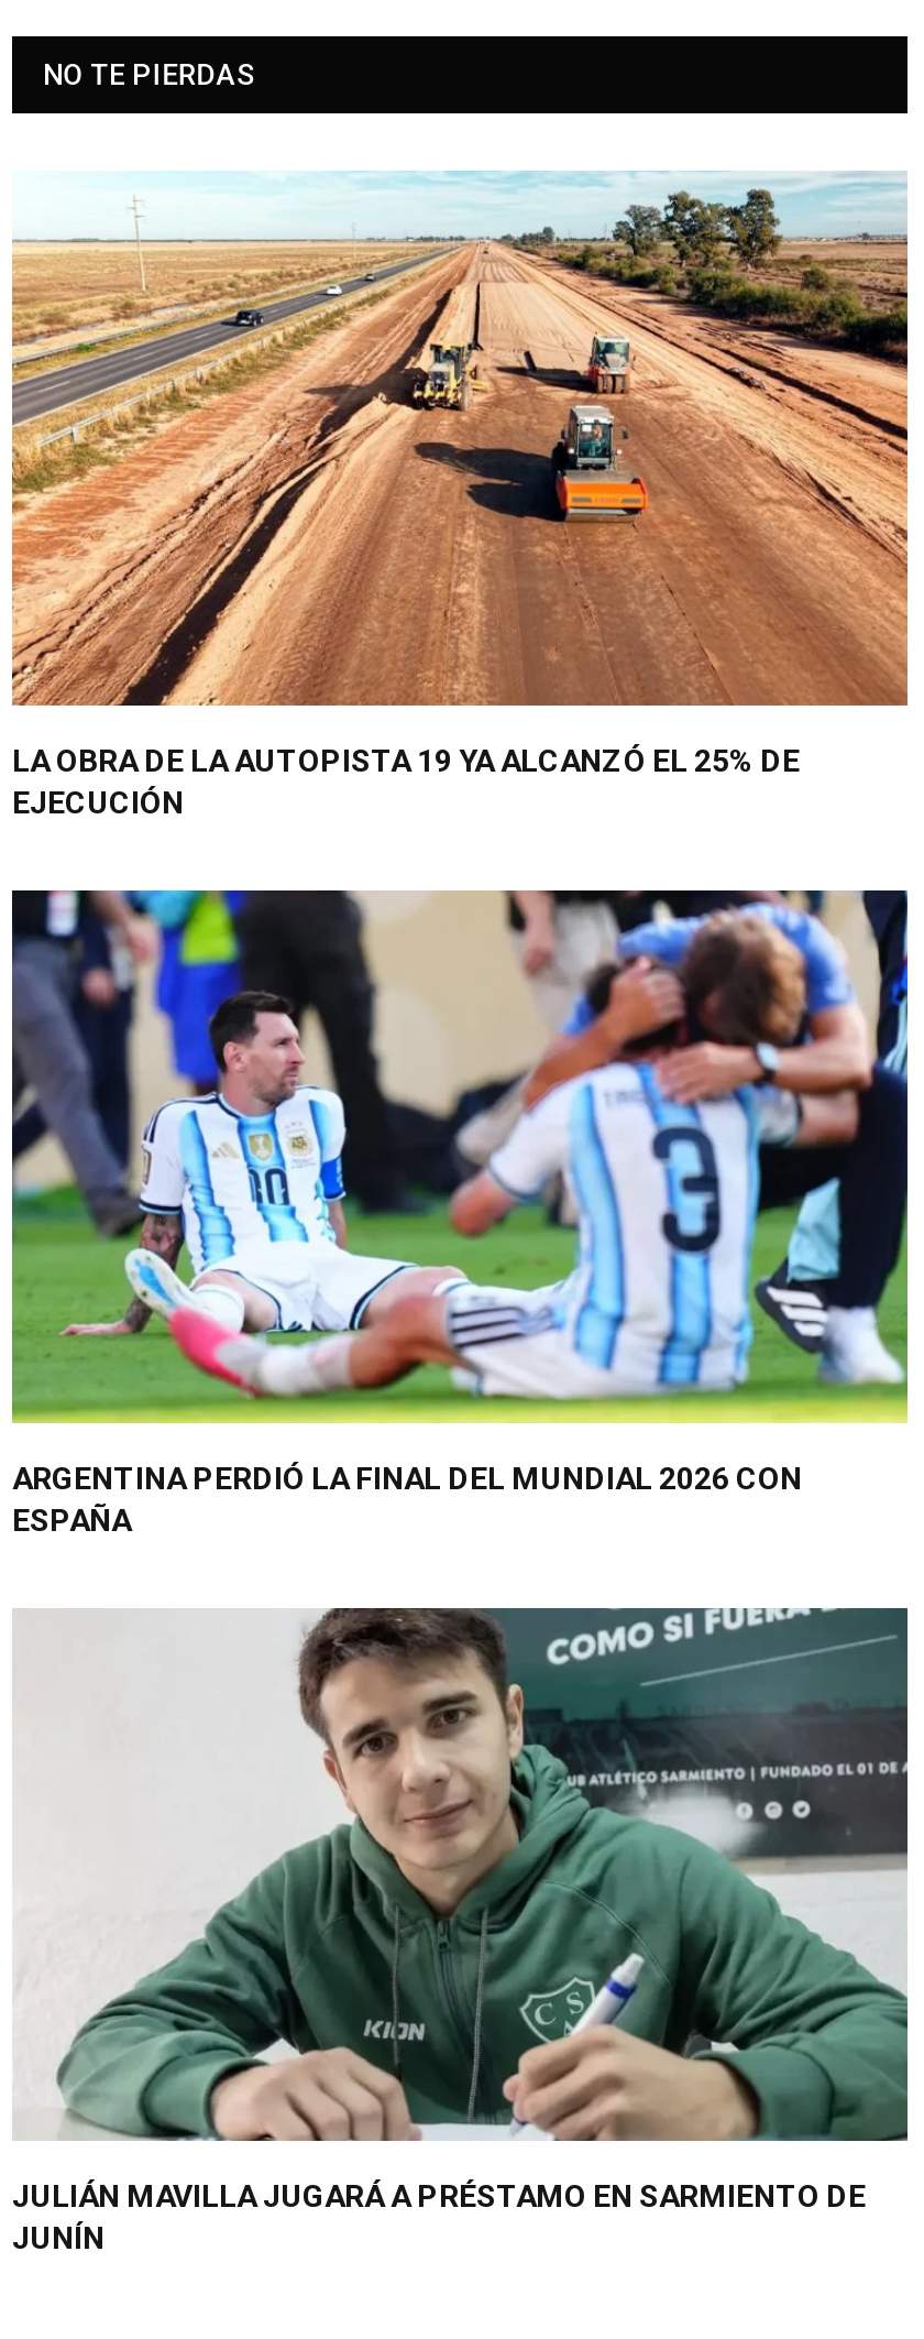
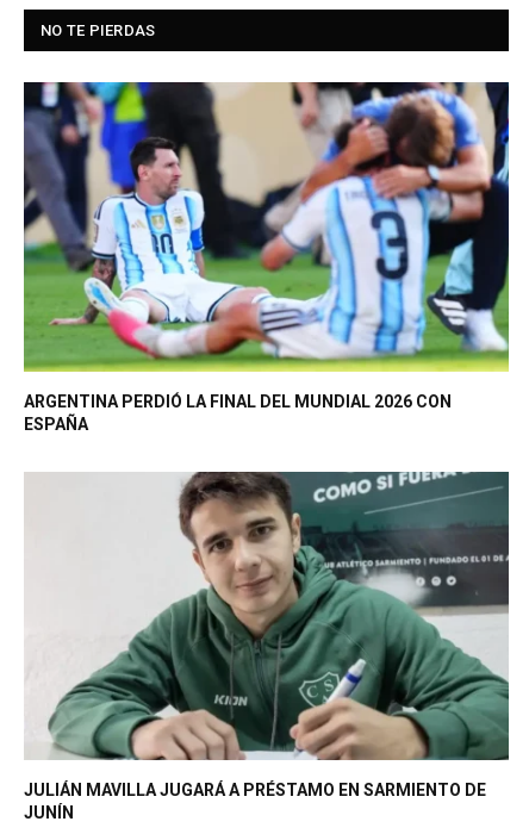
- [image]
- LA OBRA DE LA AUTOPISTA 19 YA ALCANZÓ EL 25% DE
- EJECUCIÓN
